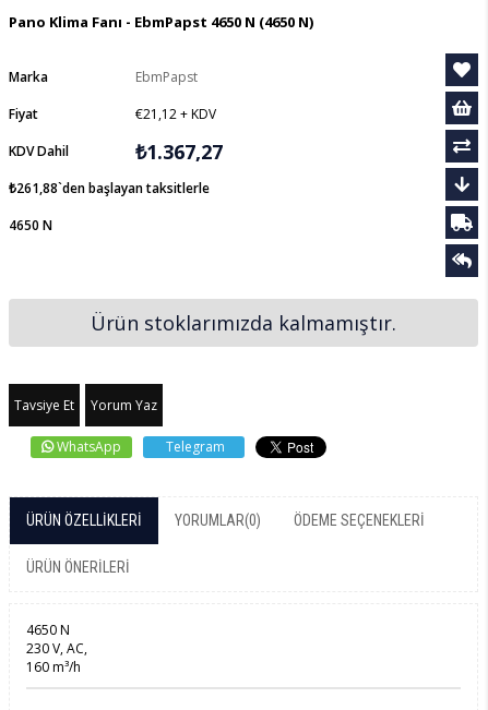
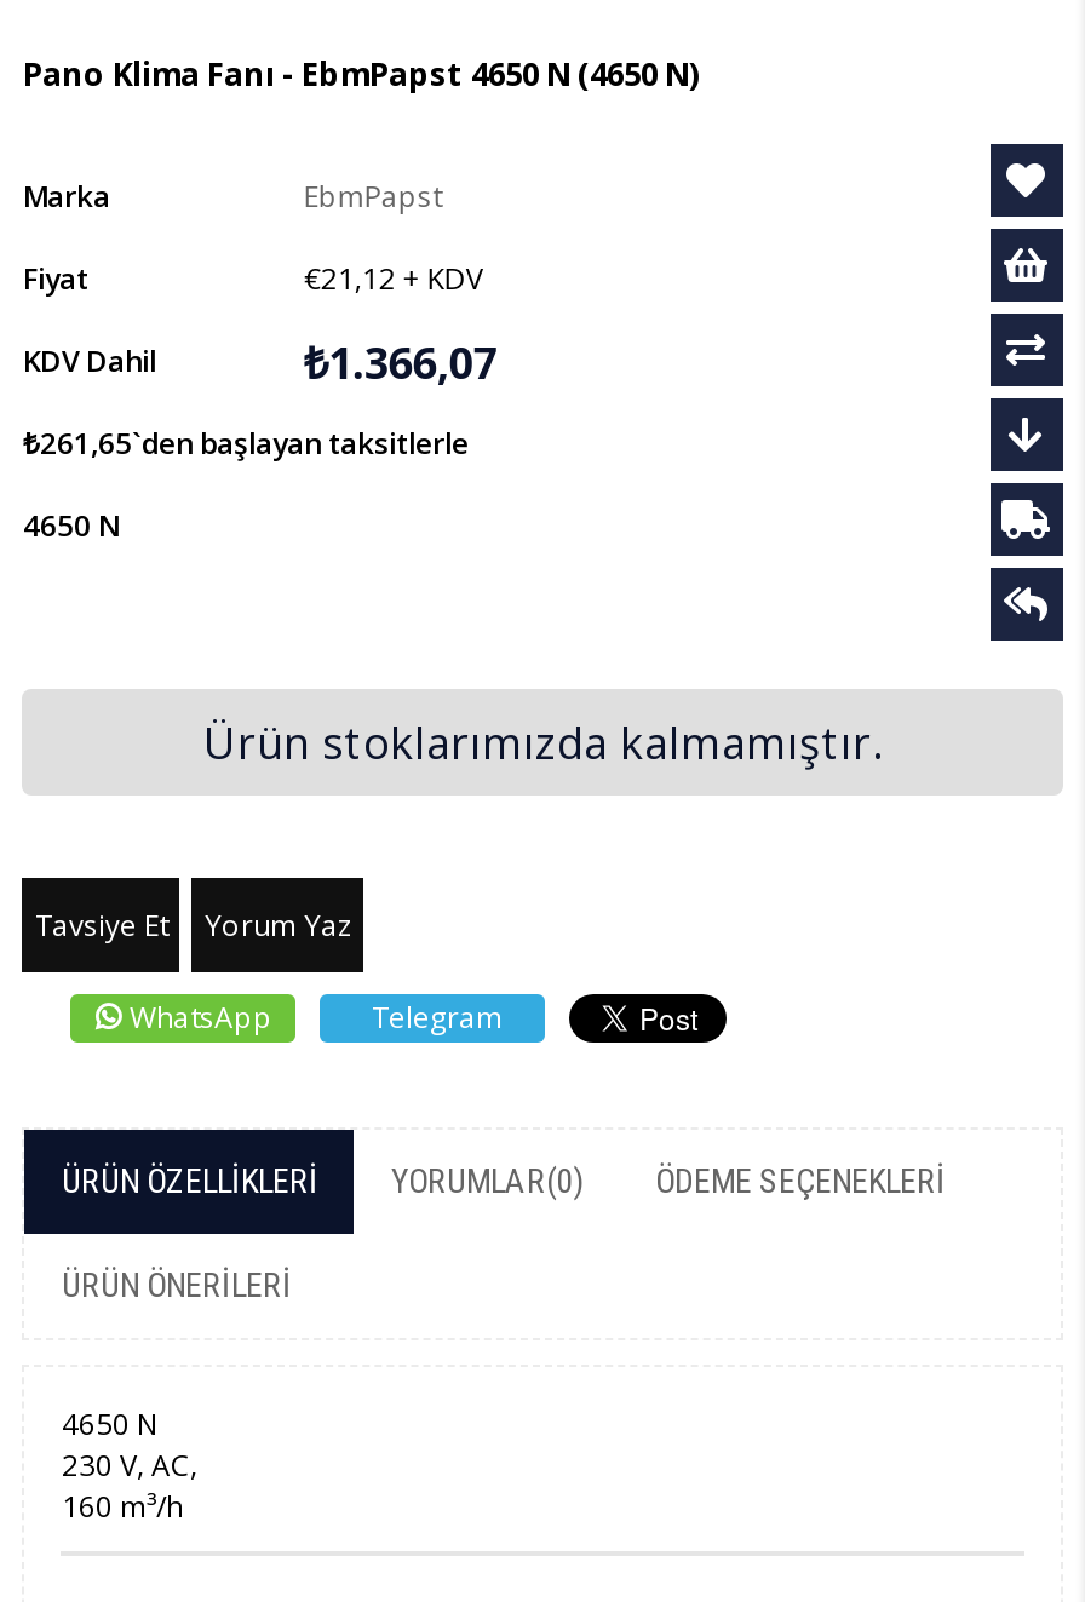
- ₺1.367,27
+ ₺1.366,07

- ₺261,88`den başlayan taksitlerle
+ ₺261,65`den başlayan taksitlerle
